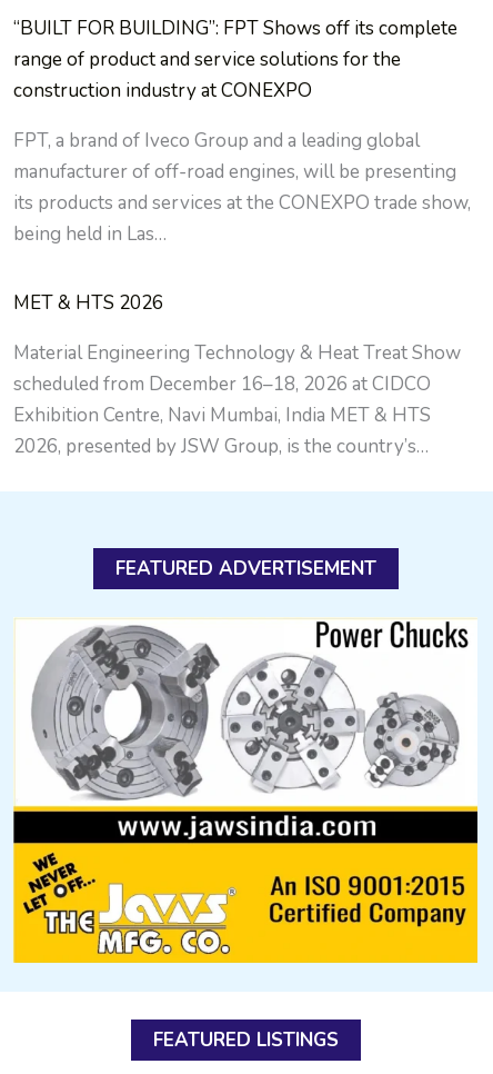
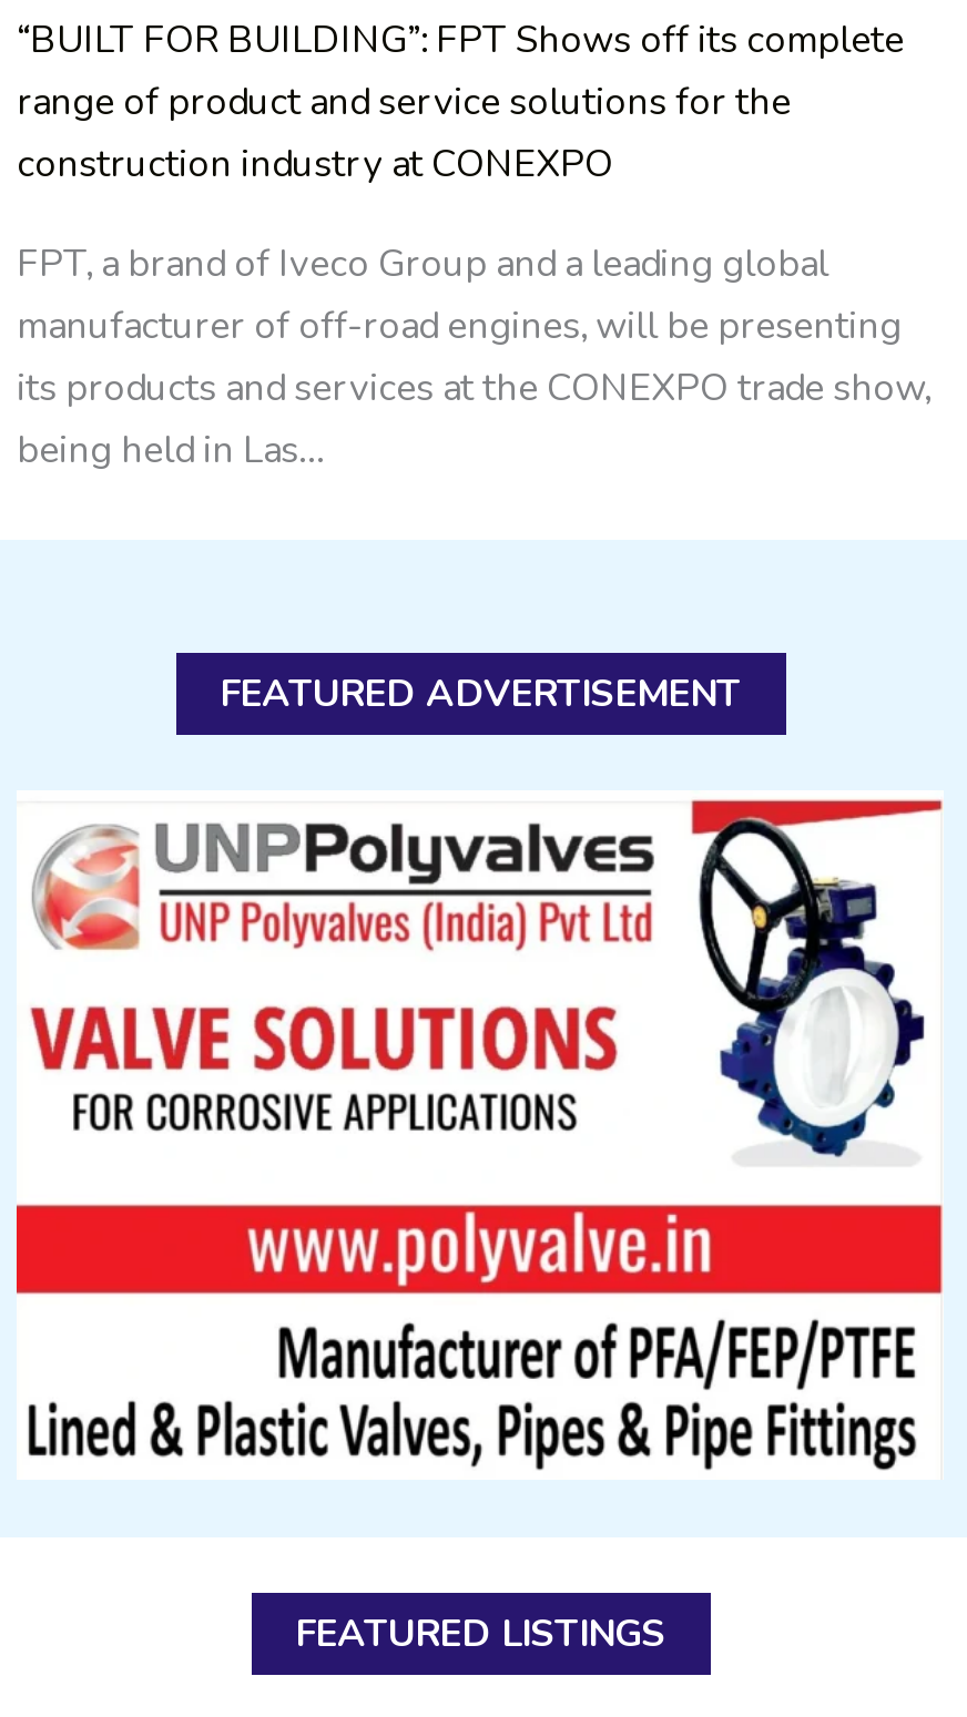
- MET & HTS 2026
- Material Engineering Technology & Heat Treat Show
- scheduled from December 16–18, 2026 at CIDCO
- Exhibition Centre, Navi Mumbai, India MET & HTS
- 2026, presented by JSW Group, is the country’s…

- [image]
+ [image]
